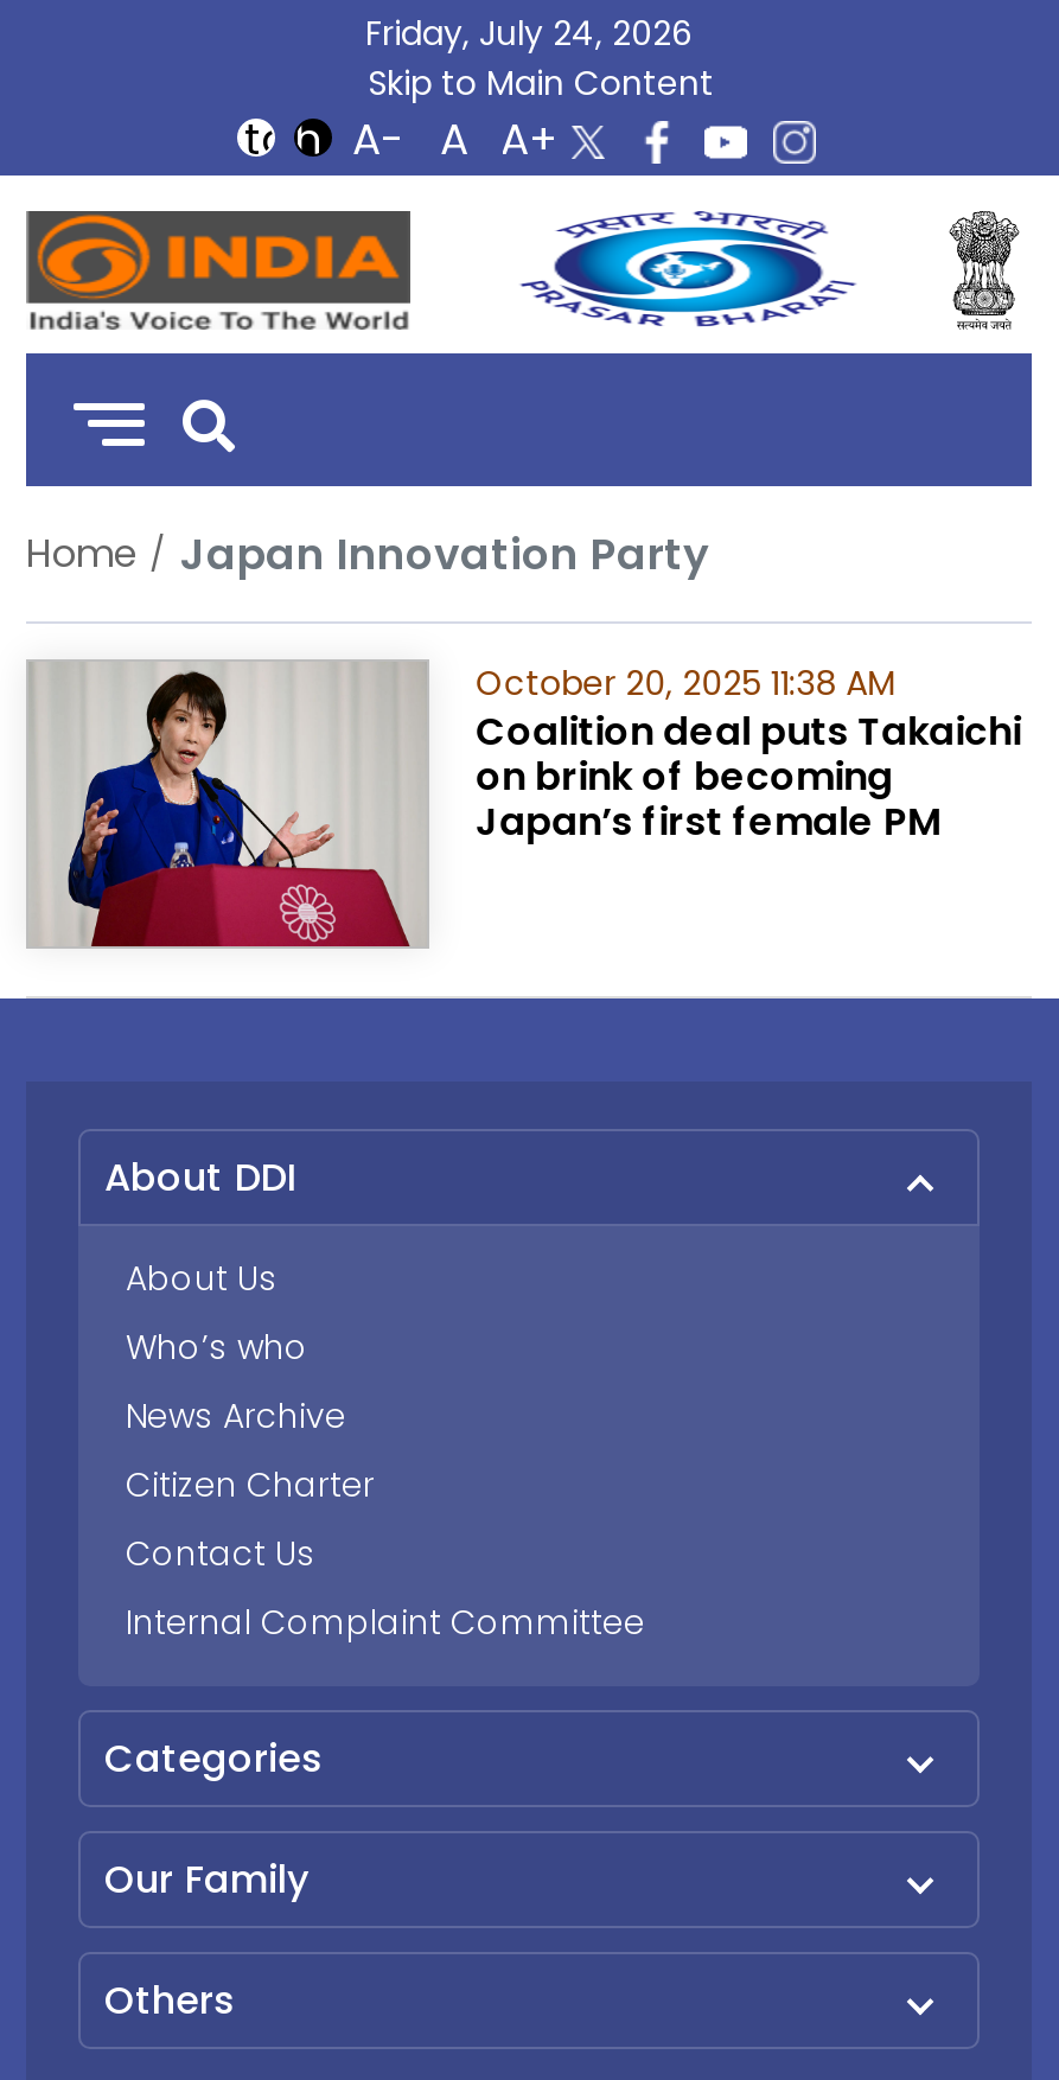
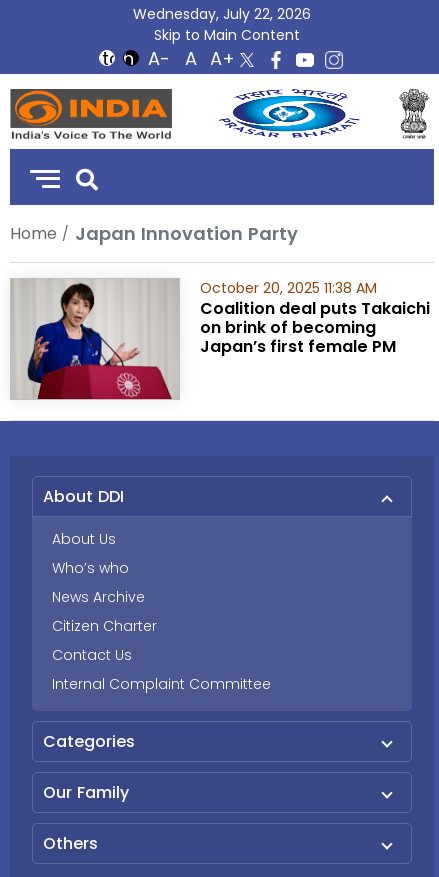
- Friday, July 24, 2026
+ Wednesday, July 22, 2026
